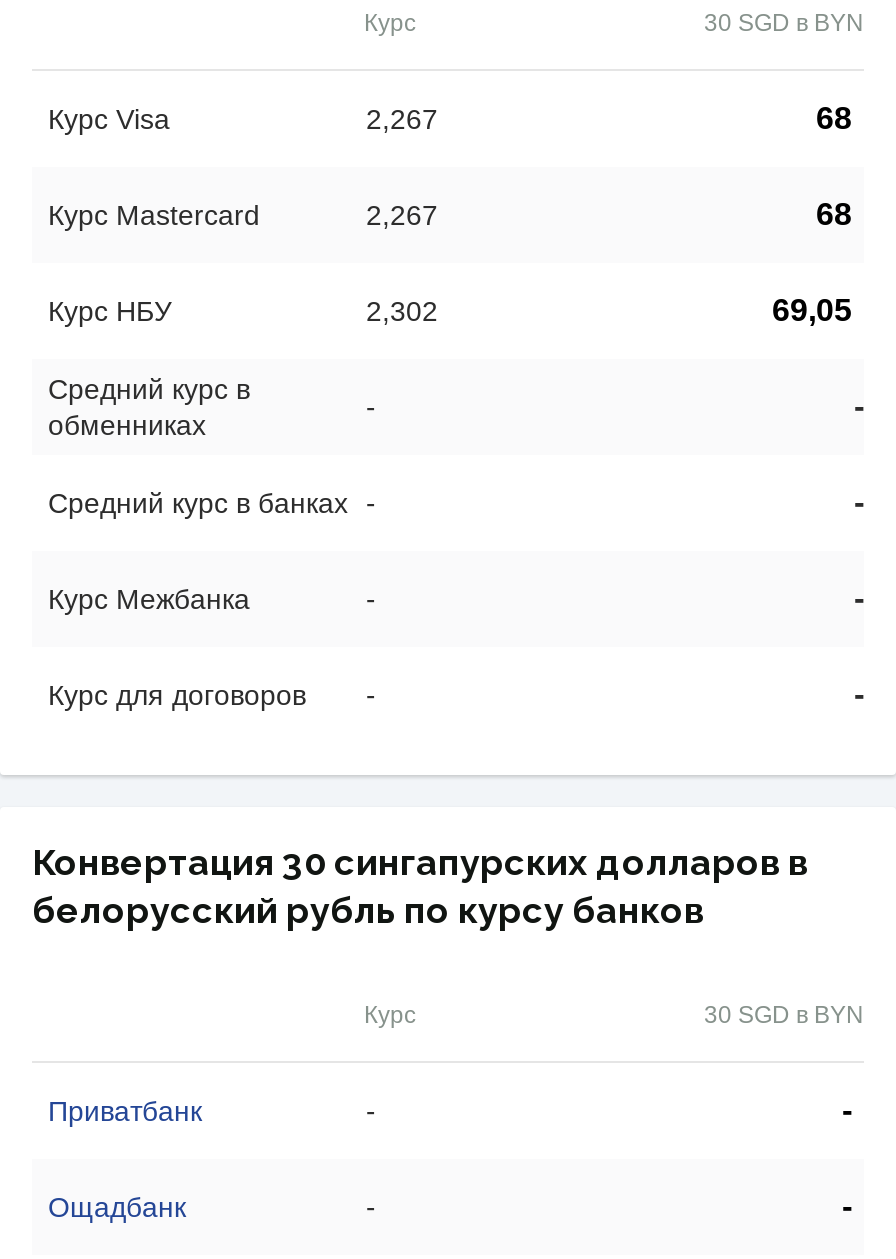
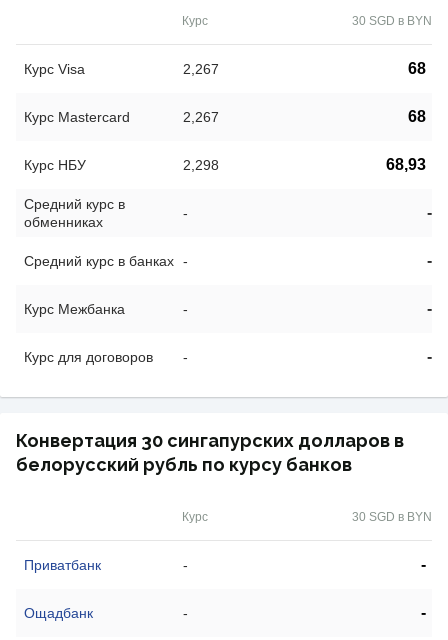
- 2,302
+ 2,298

- 69,05
+ 68,93
